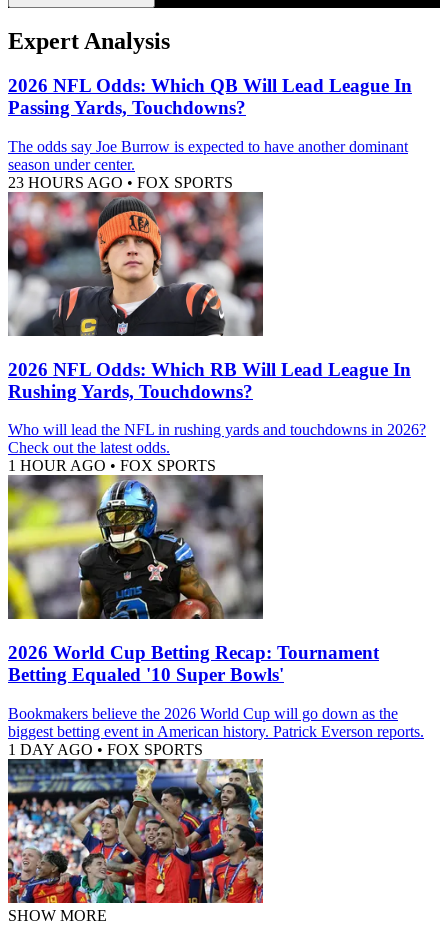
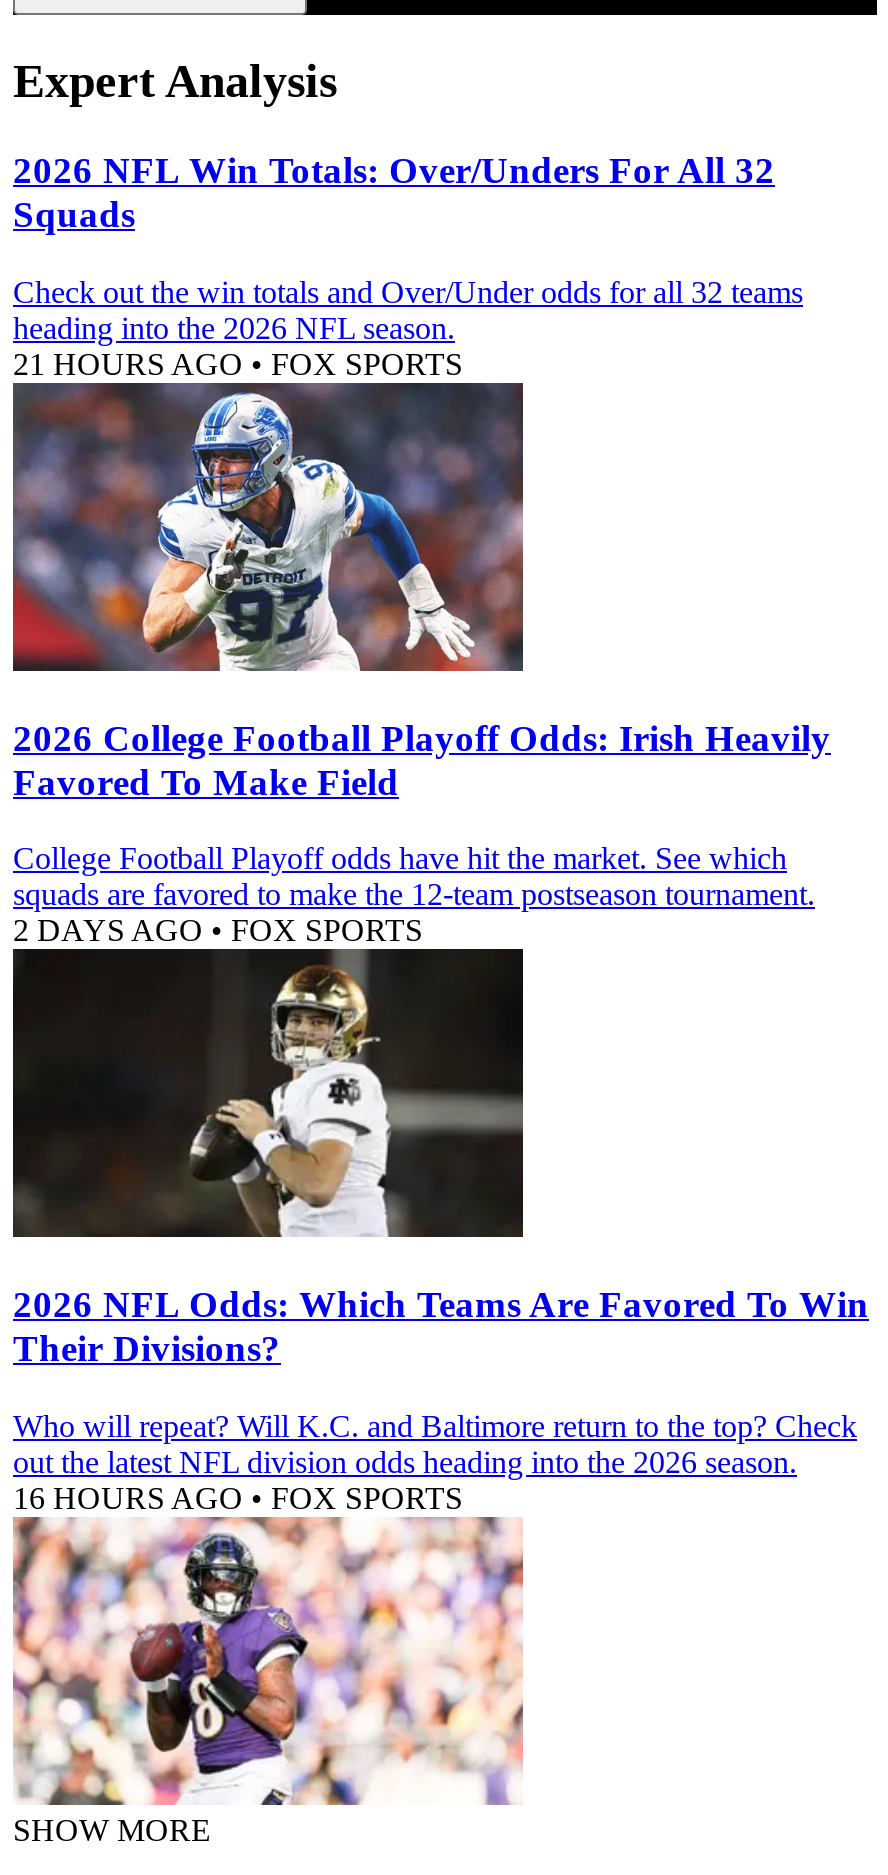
- 2026 NFL Odds: Which QB Will Lead League In
- Passing Yards, Touchdowns?
+ 2026 NFL Win Totals: Over/Unders For All 32
+ Squads

- The odds say Joe Burrow is expected to have another dominant
- season under center.
- 23 HOURS AGO • FOX SPORTS
+ Check out the win totals and Over/Under odds for all 32 teams
+ heading into the 2026 NFL season.
+ 21 HOURS AGO • FOX SPORTS

- [image]
- 2026 NFL Odds: Which RB Will Lead League In
- Rushing Yards, Touchdowns?
+ [image]
+ 2026 College Football Playoff Odds: Irish Heavily
+ Favored To Make Field

- Who will lead the NFL in rushing yards and touchdowns in 2026?
- Check out the latest odds.
- 1 HOUR AGO • FOX SPORTS
+ College Football Playoff odds have hit the market. See which
+ squads are favored to make the 12-team postseason tournament.
+ 2 DAYS AGO • FOX SPORTS

- [image]
- 2026 World Cup Betting Recap: Tournament
- Betting Equaled '10 Super Bowls'
+ [image]
+ 2026 NFL Odds: Which Teams Are Favored To Win
+ Their Divisions?

- Bookmakers believe the 2026 World Cup will go down as the
- biggest betting event in American history. Patrick Everson reports.
- 1 DAY AGO • FOX SPORTS
+ Who will repeat? Will K.C. and Baltimore return to the top? Check
+ out the latest NFL division odds heading into the 2026 season.
+ 16 HOURS AGO • FOX SPORTS

- [image]
+ [image]
